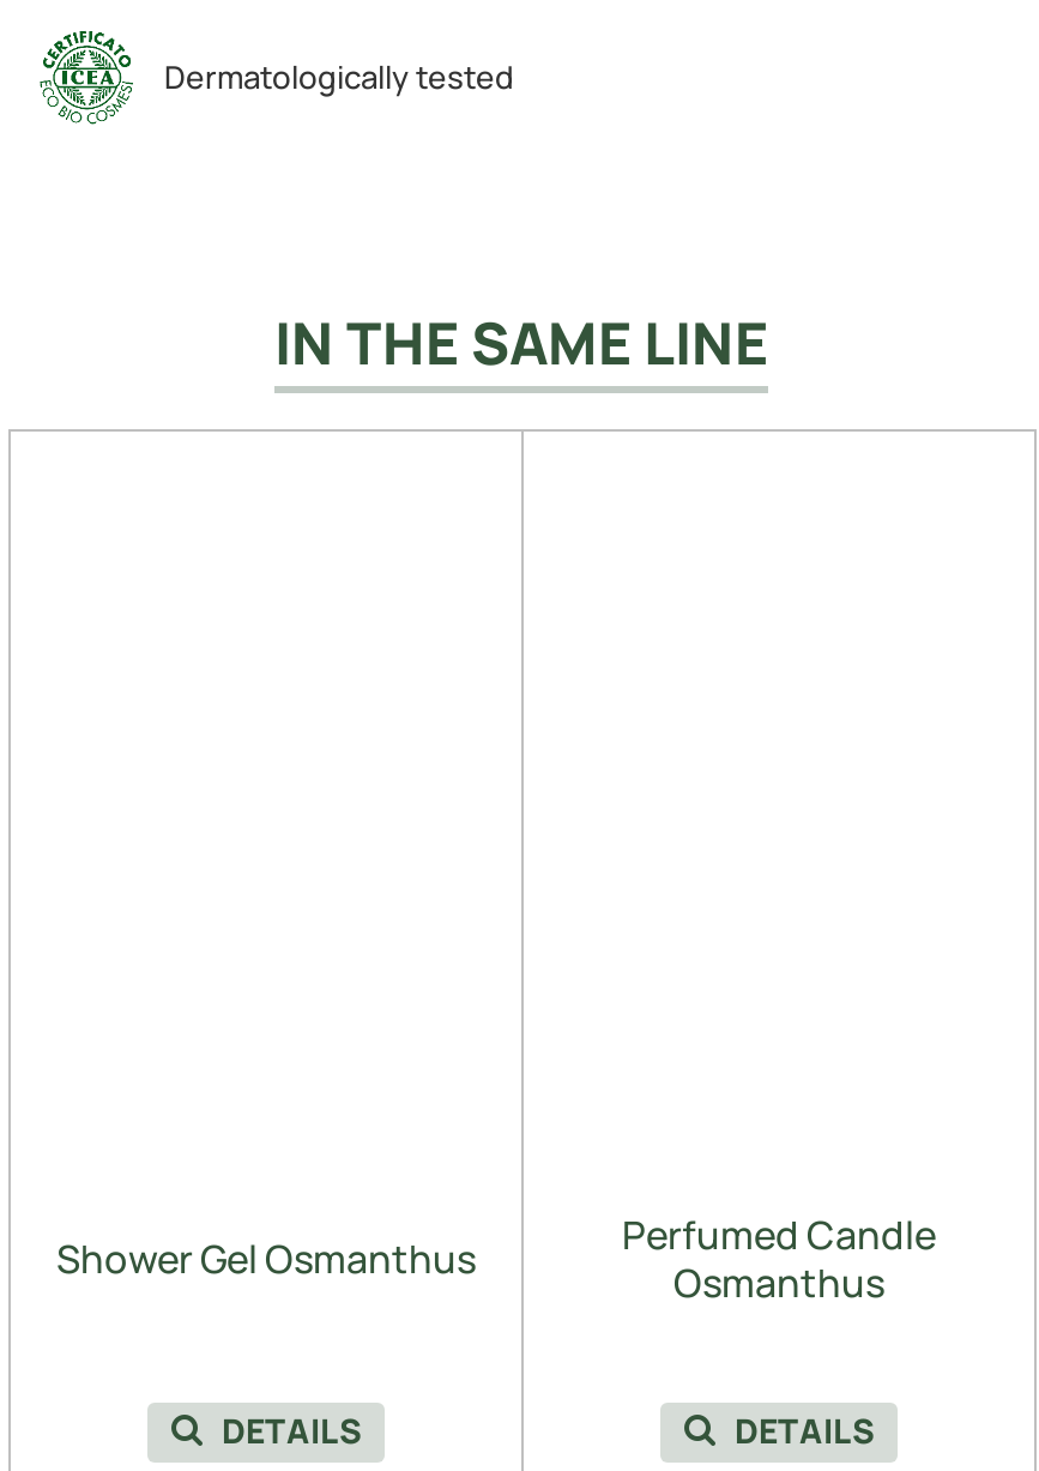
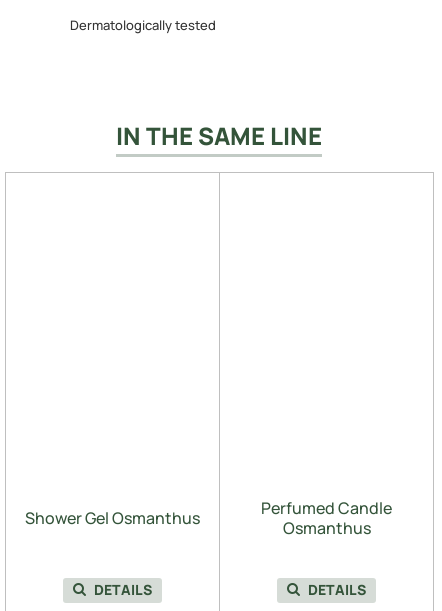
- [image]
